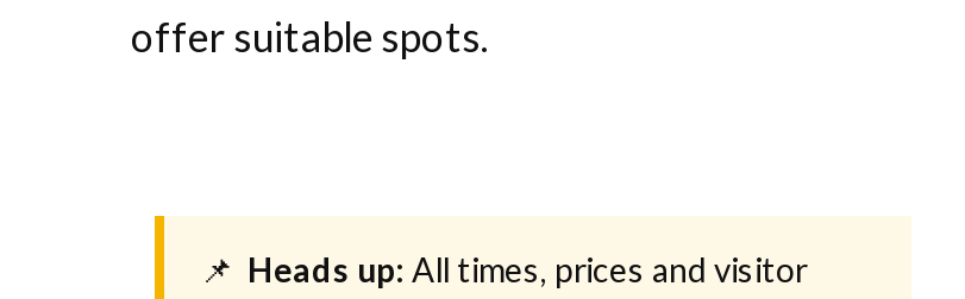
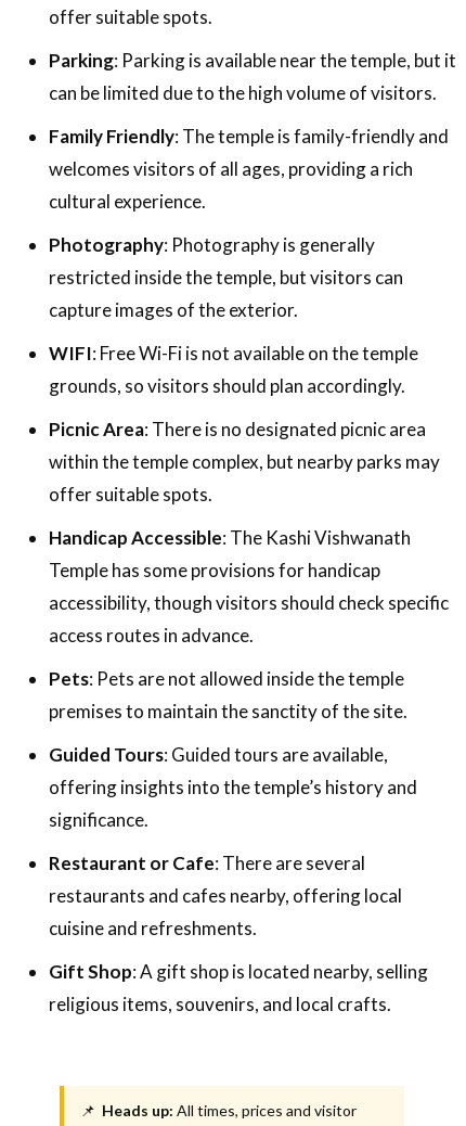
+ Parking: Parking is available near the temple, but it
+ can be limited due to the high volume of visitors.
+ Family Friendly: The temple is family-friendly and
+ welcomes visitors of all ages, providing a rich
+ cultural experience.
+ Photography: Photography is generally
+ restricted inside the temple, but visitors can
+ capture images of the exterior.
+ WIFI: Free Wi-Fi is not available on the temple
+ grounds, so visitors should plan accordingly.
+ Picnic Area: There is no designated picnic area
+ within the temple complex, but nearby parks may
+ offer suitable spots.
+ Handicap Accessible: The Kashi Vishwanath
+ Temple has some provisions for handicap
+ accessibility, though visitors should check specific
+ access routes in advance.
+ Pets: Pets are not allowed inside the temple
+ premises to maintain the sanctity of the site.
+ Guided Tours: Guided tours are available,
+ offering insights into the temple’s history and
+ significance.
+ Restaurant or Cafe: There are several
+ restaurants and cafes nearby, offering local
+ cuisine and refreshments.
+ Gift Shop: A gift shop is located nearby, selling
+ religious items, souvenirs, and local crafts.
